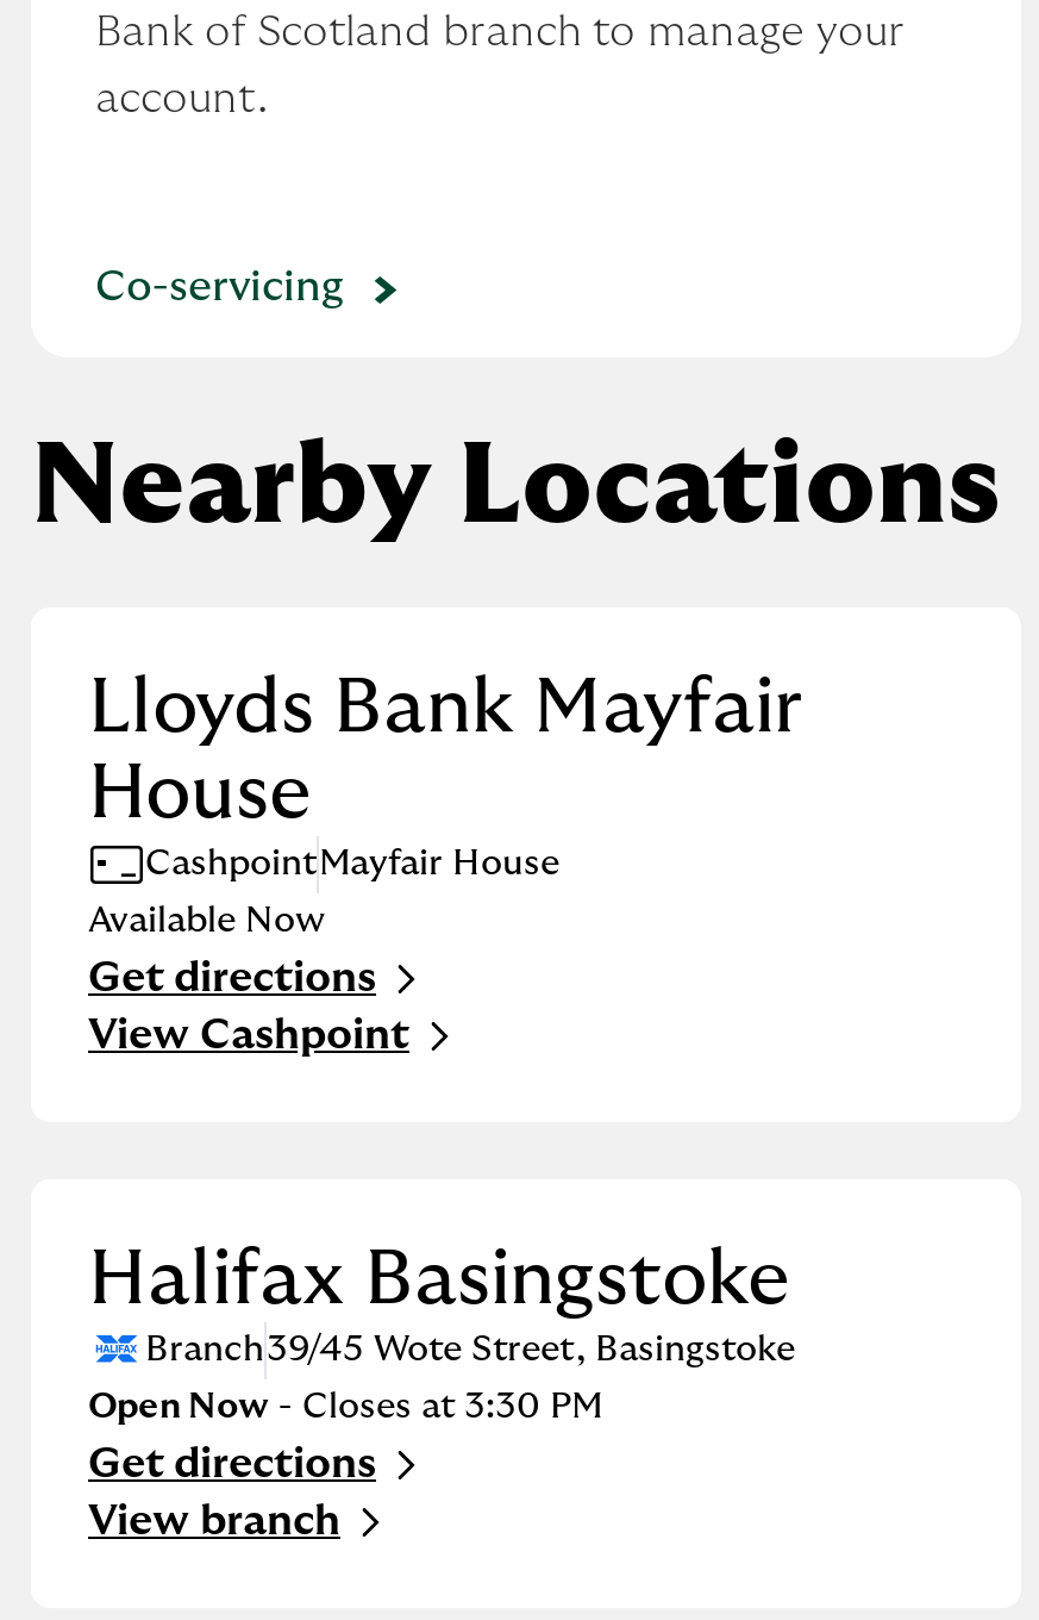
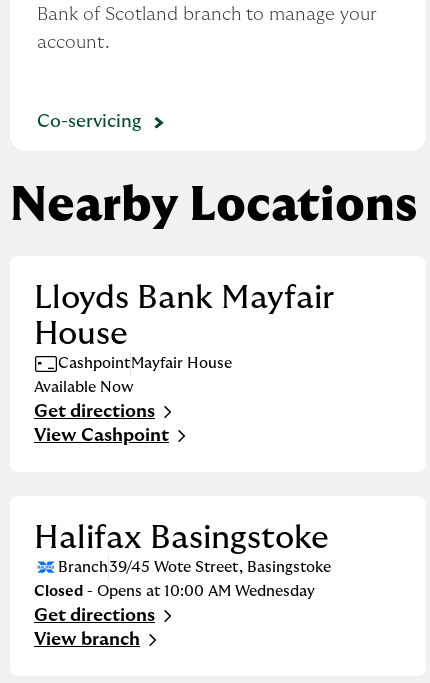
- Open Now - Closes at 3:30 PM
+ Closed - Opens at 10:00 AM Wednesday
